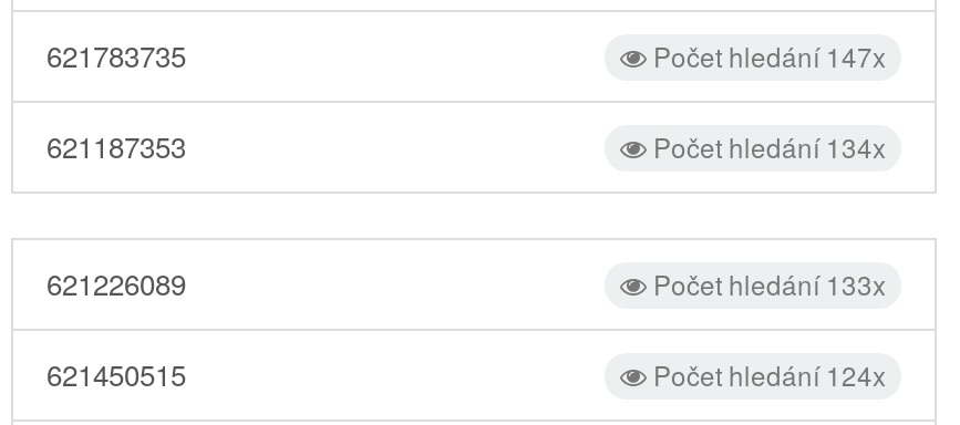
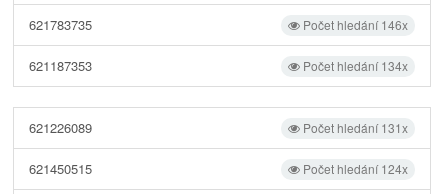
- Počet hledání 147x
+ Počet hledání 146x

- Počet hledání 133x
+ Počet hledání 131x
